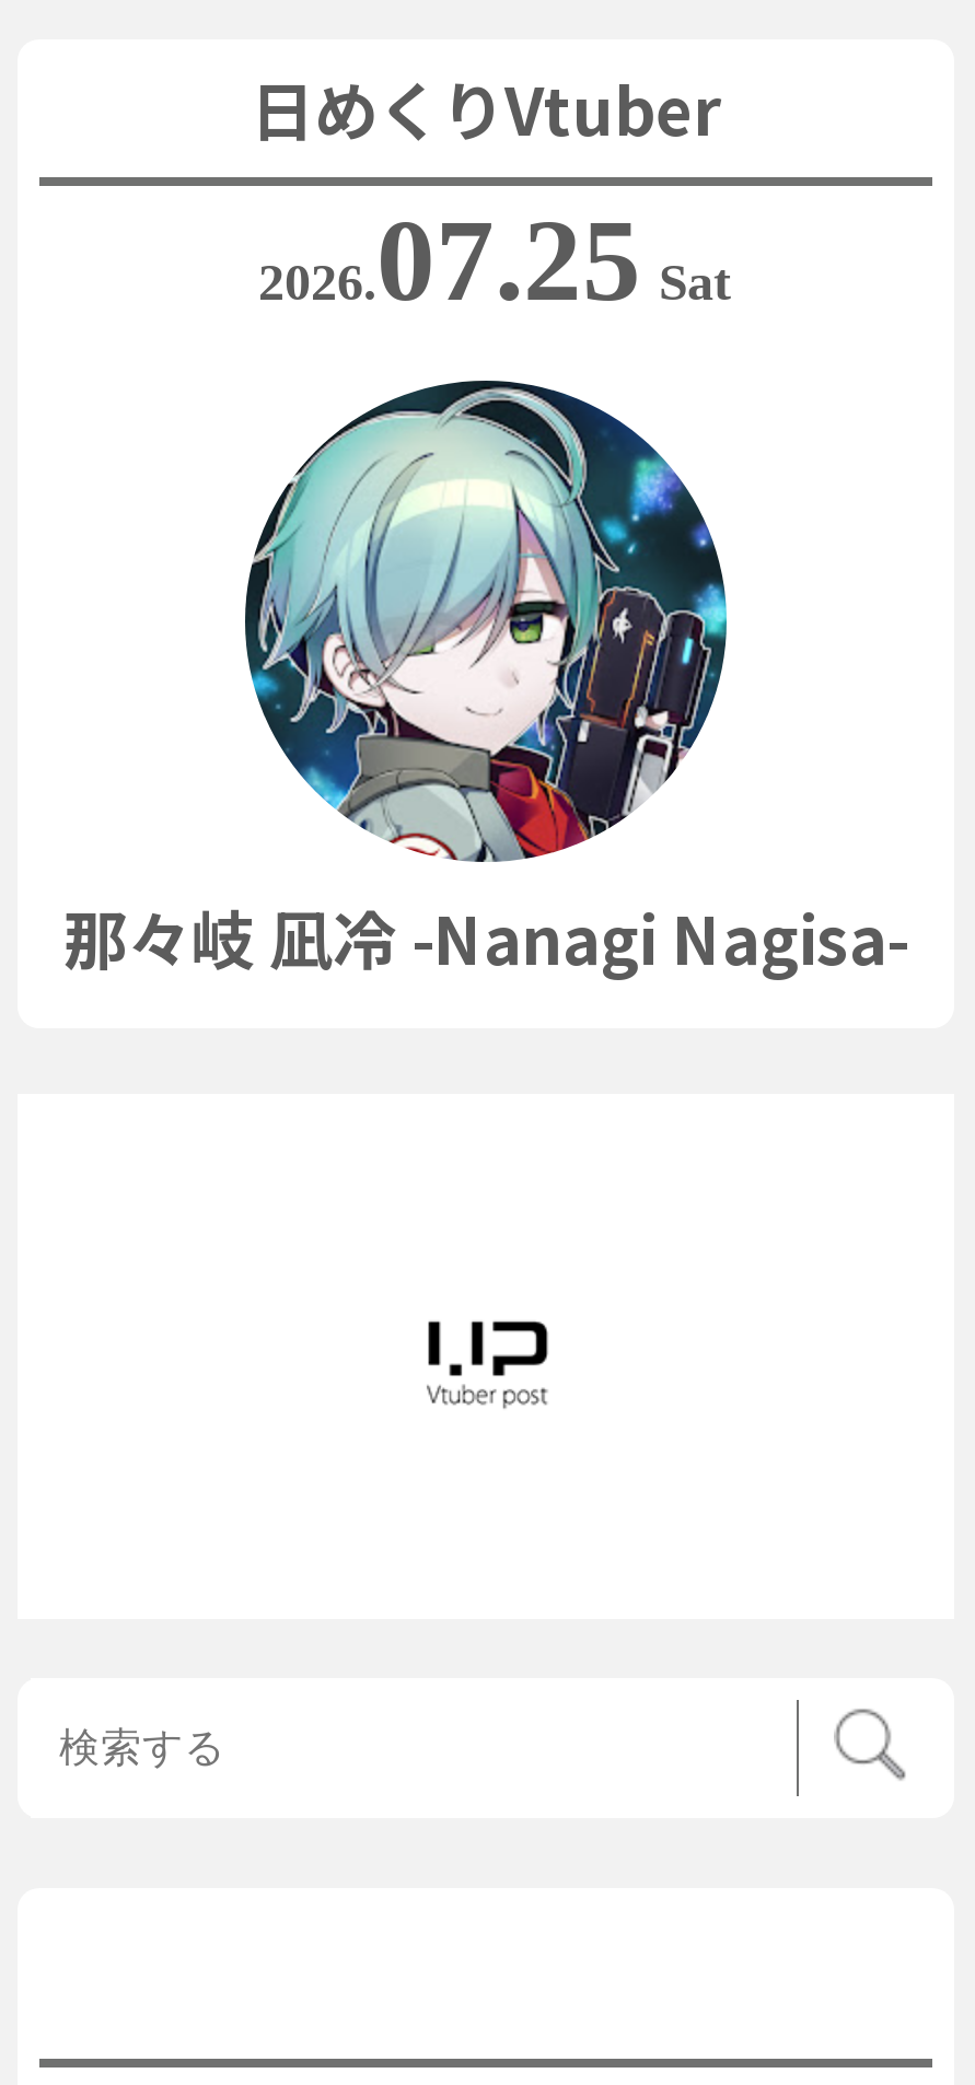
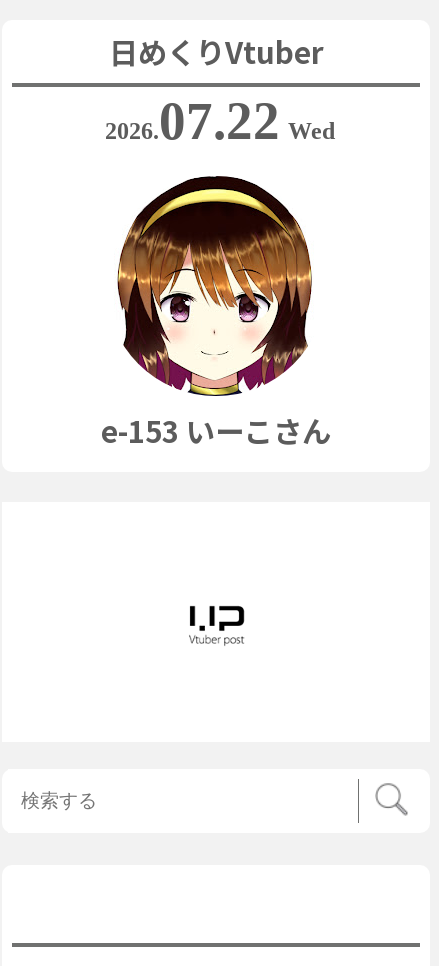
- 2026.07.25 Sat
+ 2026.07.22 Wed

- [image]
- 那々岐 凪冷 -Nanagi Nagisa-
+ [image]
+ e-153 いーこさん
